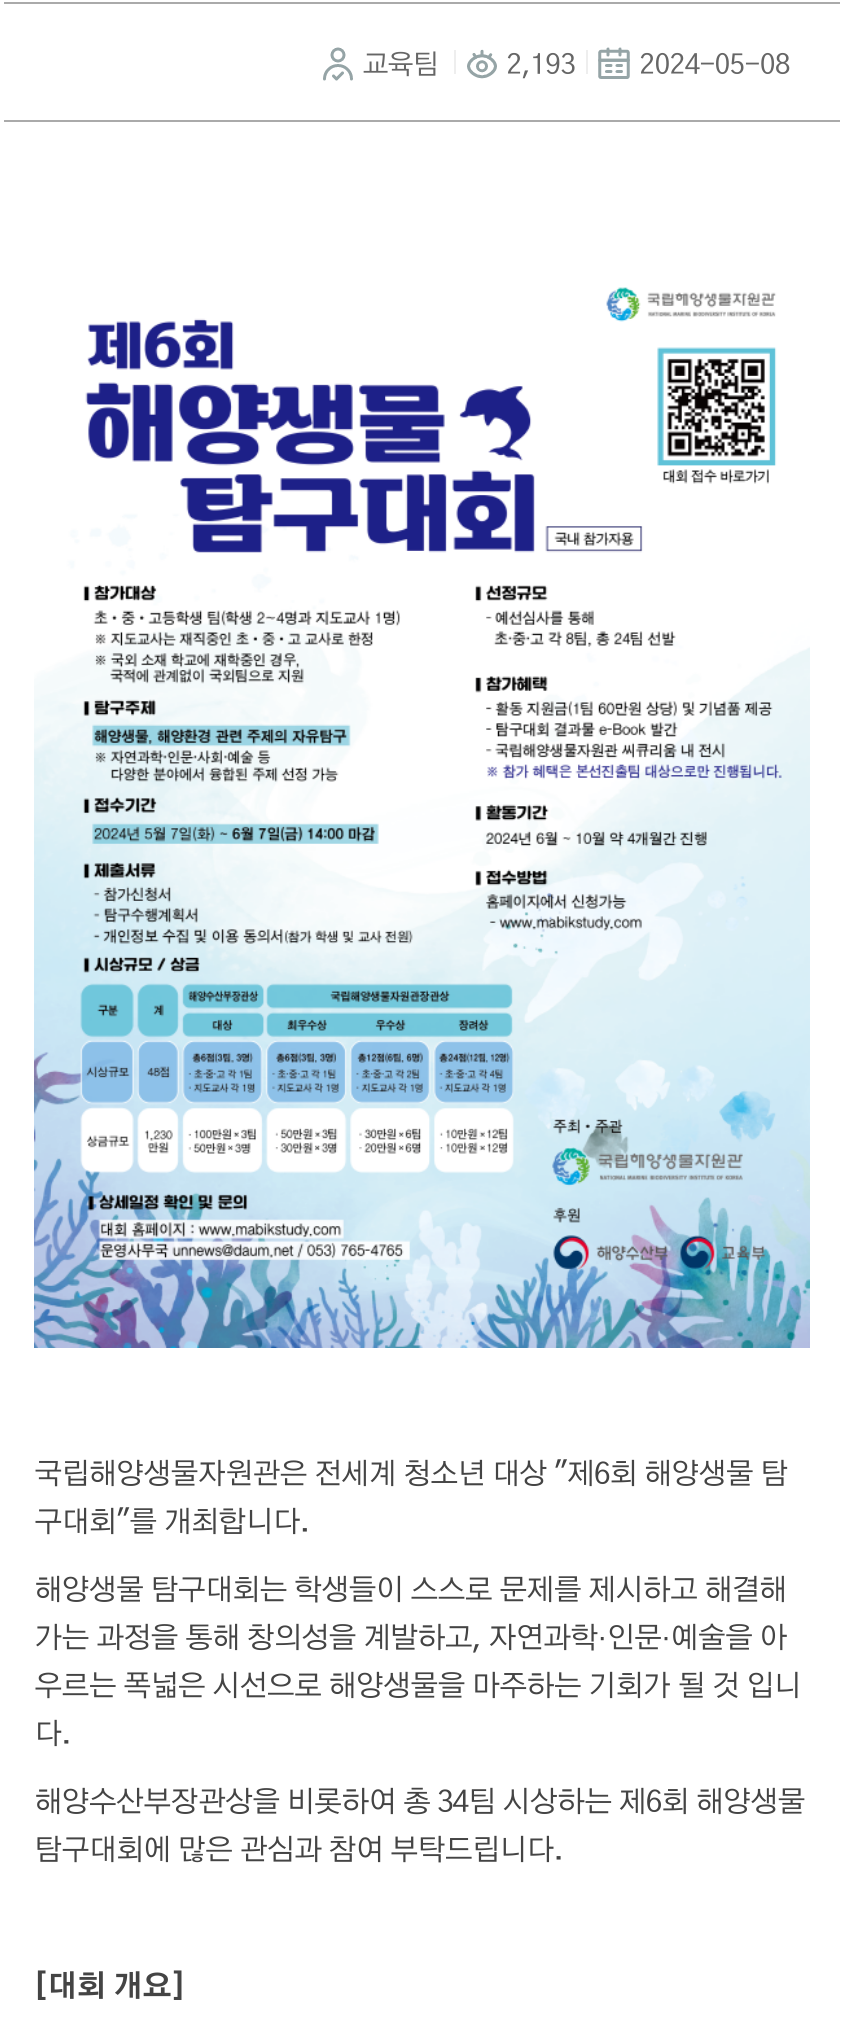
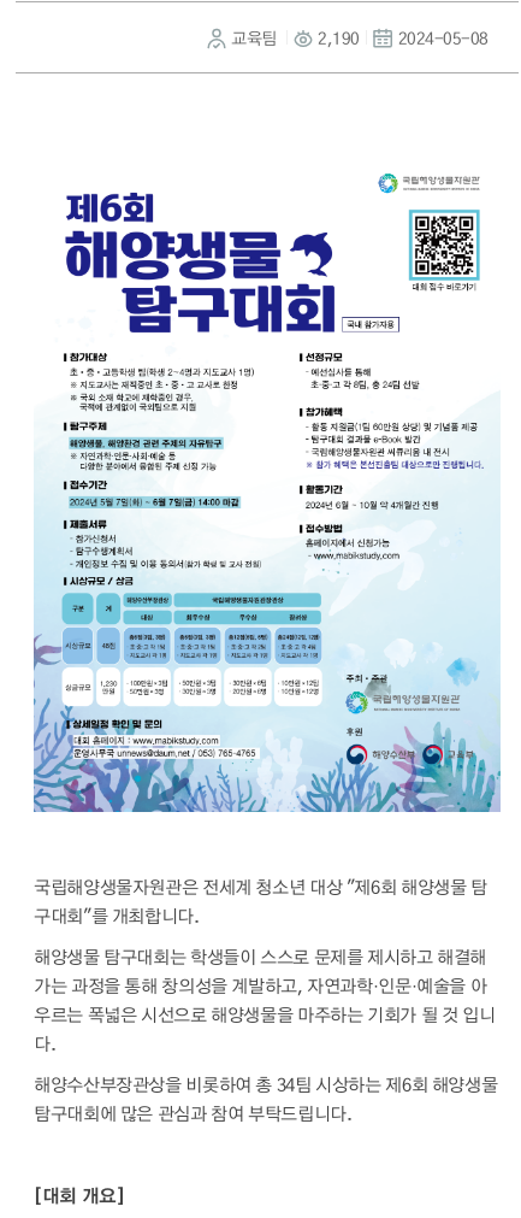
- 교육팀 2,193 2024-05-08
+ 교육팀 2,190 2024-05-08
